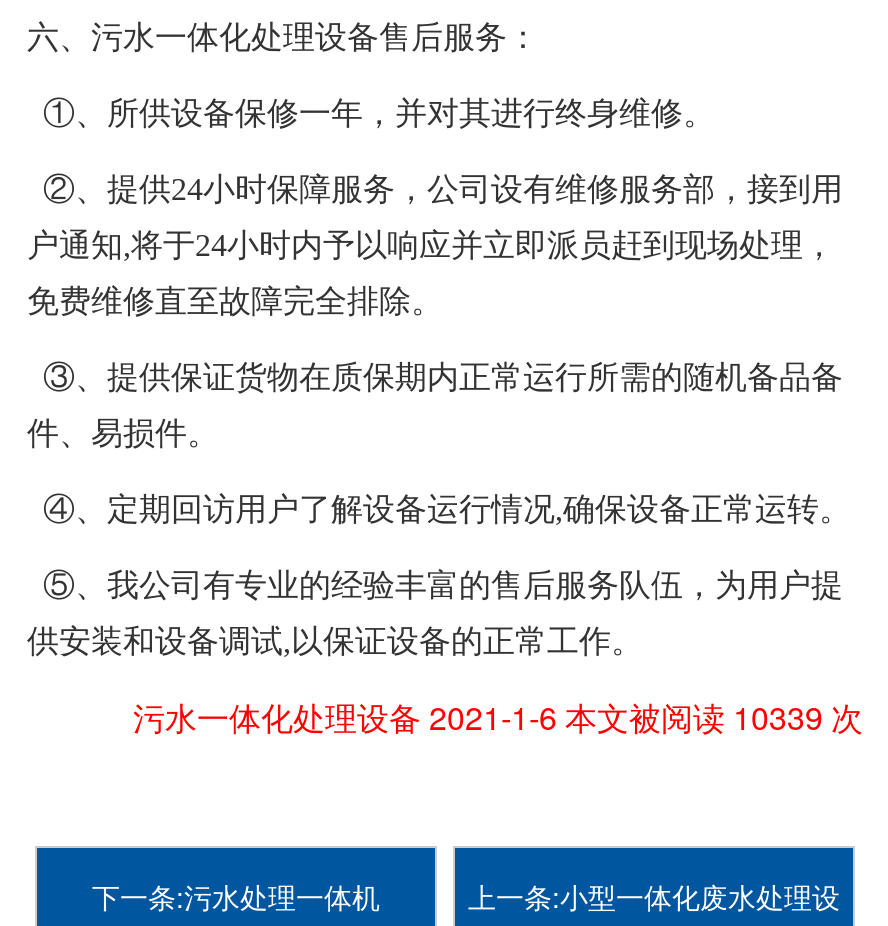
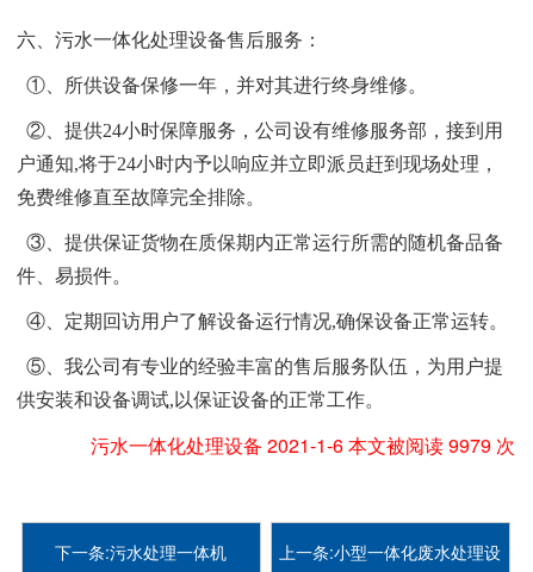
- 污水一体化处理设备 2021-1-6 本文被阅读 10339 次
+ 污水一体化处理设备 2021-1-6 本文被阅读 9979 次
